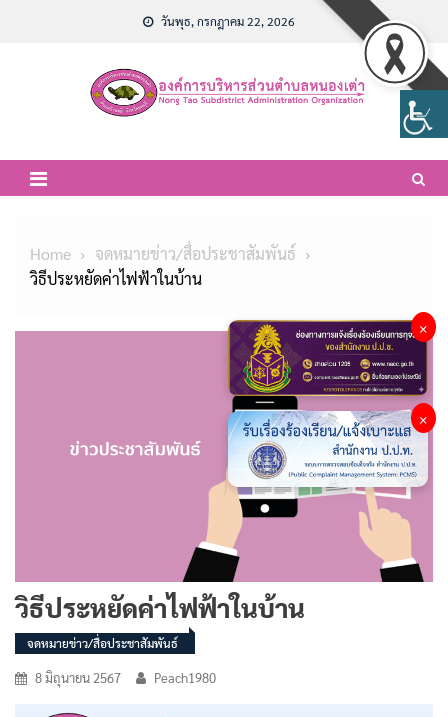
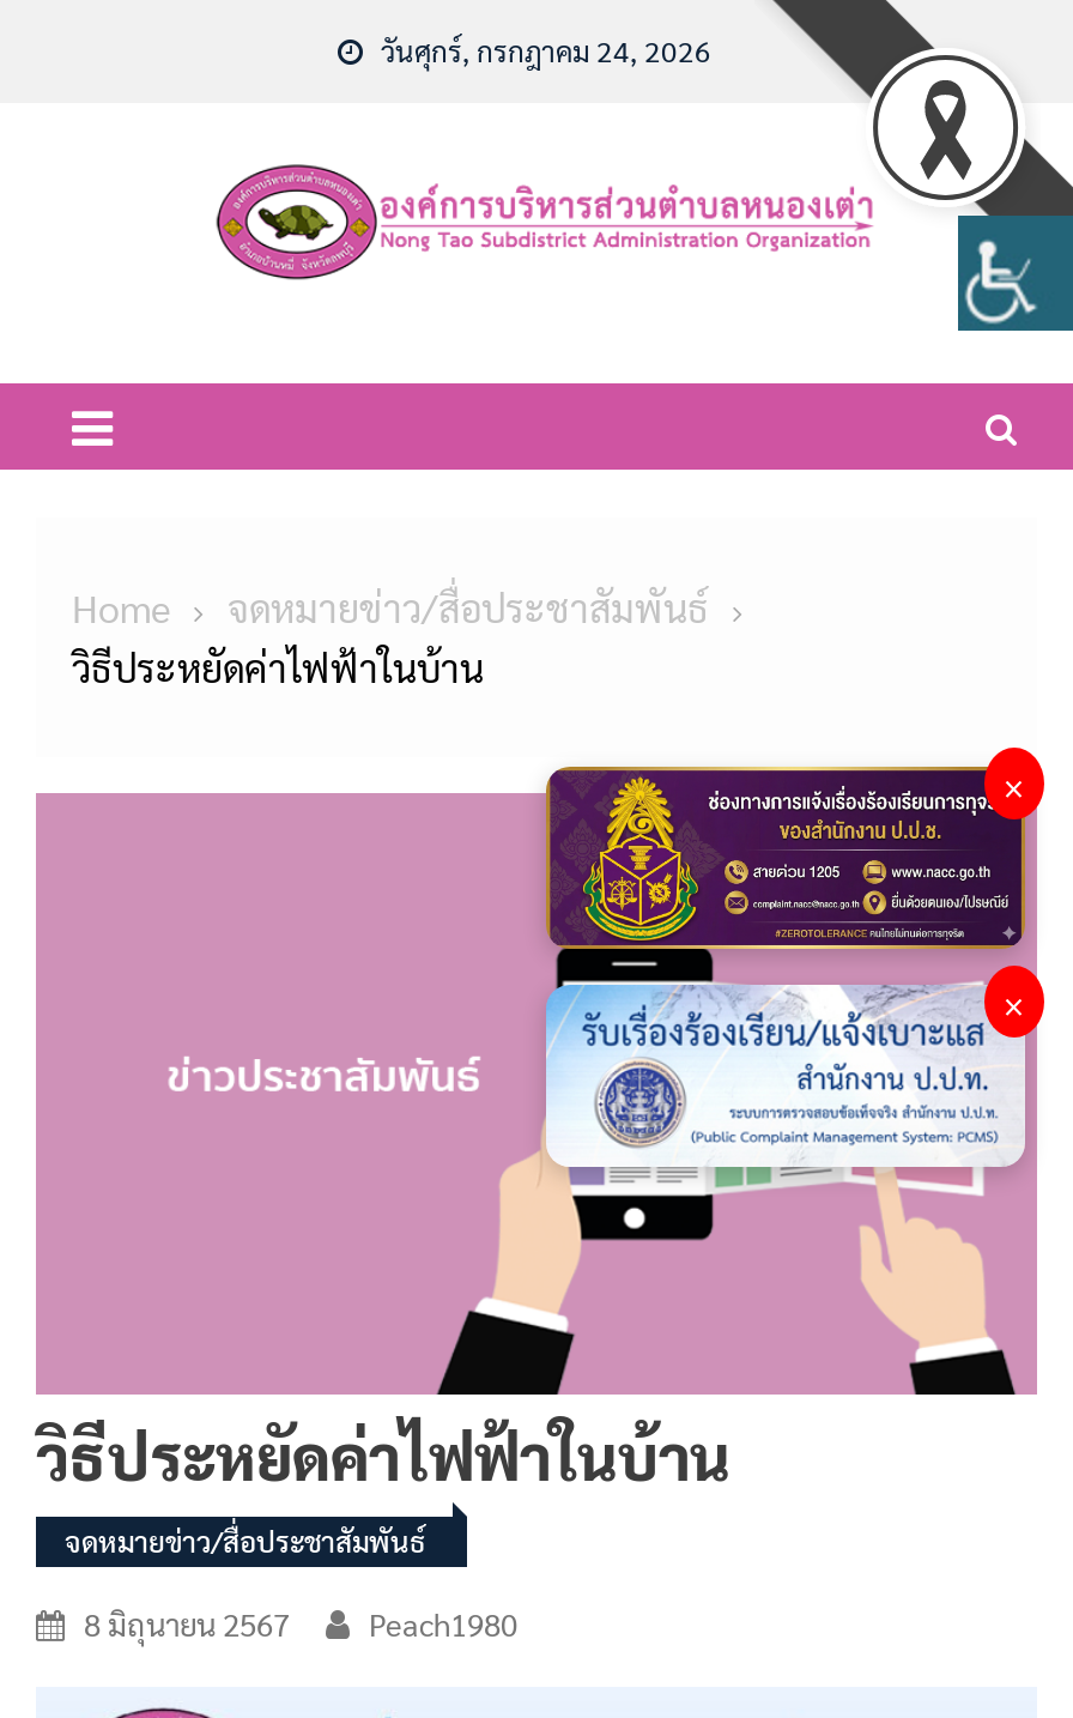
- วันพุธ, กรกฎาคม 22, 2026
+ วันศุกร์, กรกฎาคม 24, 2026
